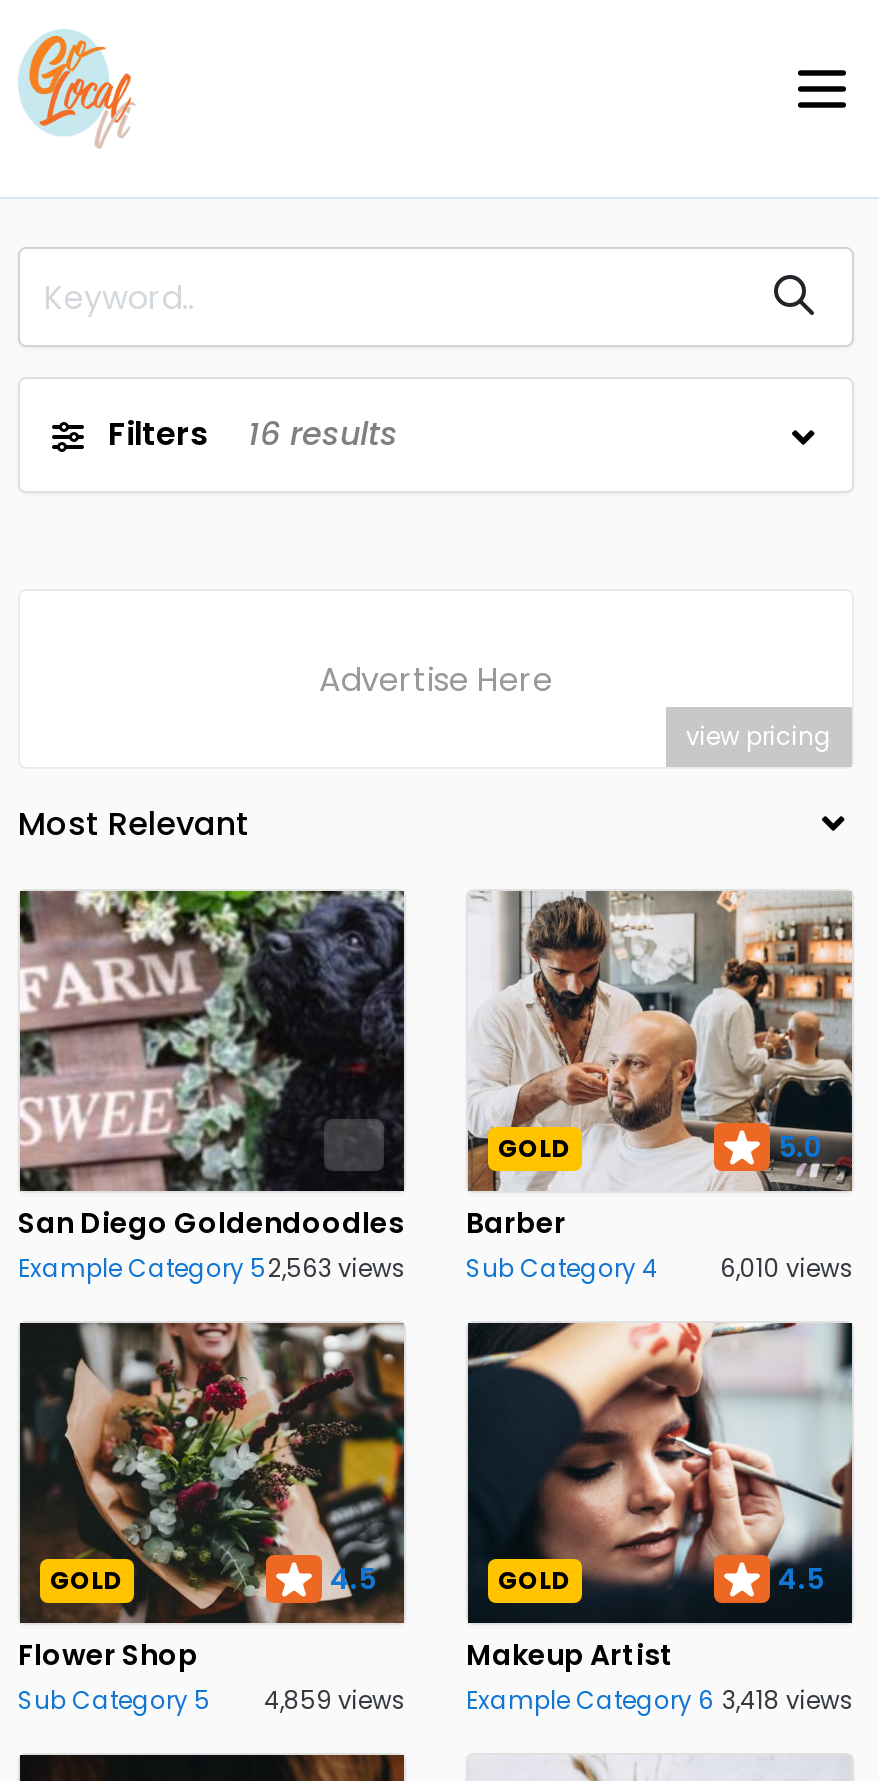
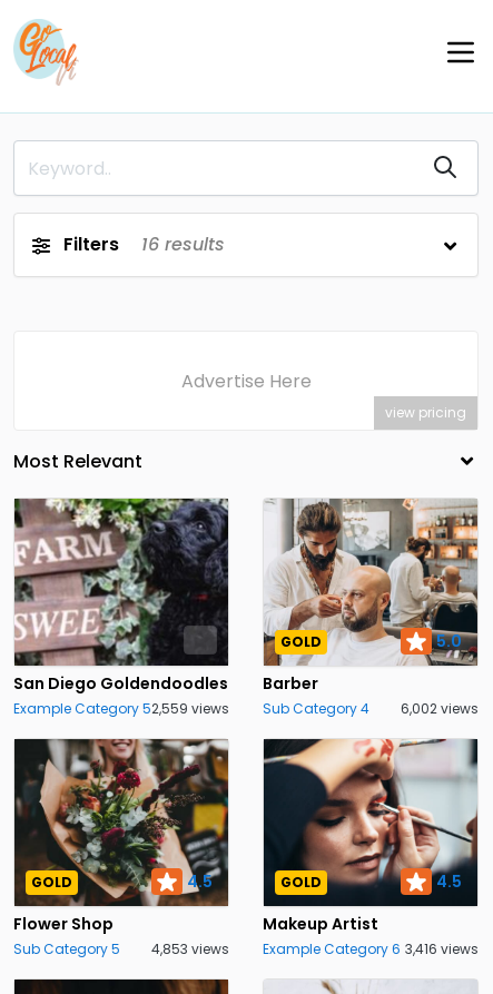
- Example Category 52,563 views
+ Example Category 52,559 views

- 6,010 views
+ 6,002 views

- 4,859 views
+ 4,853 views

- Example Category 6 3,418 views
+ Example Category 6 3,416 views
